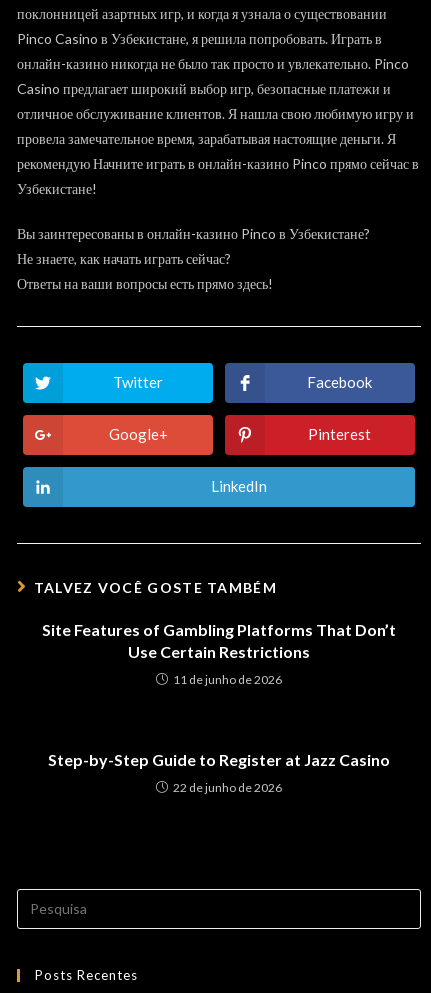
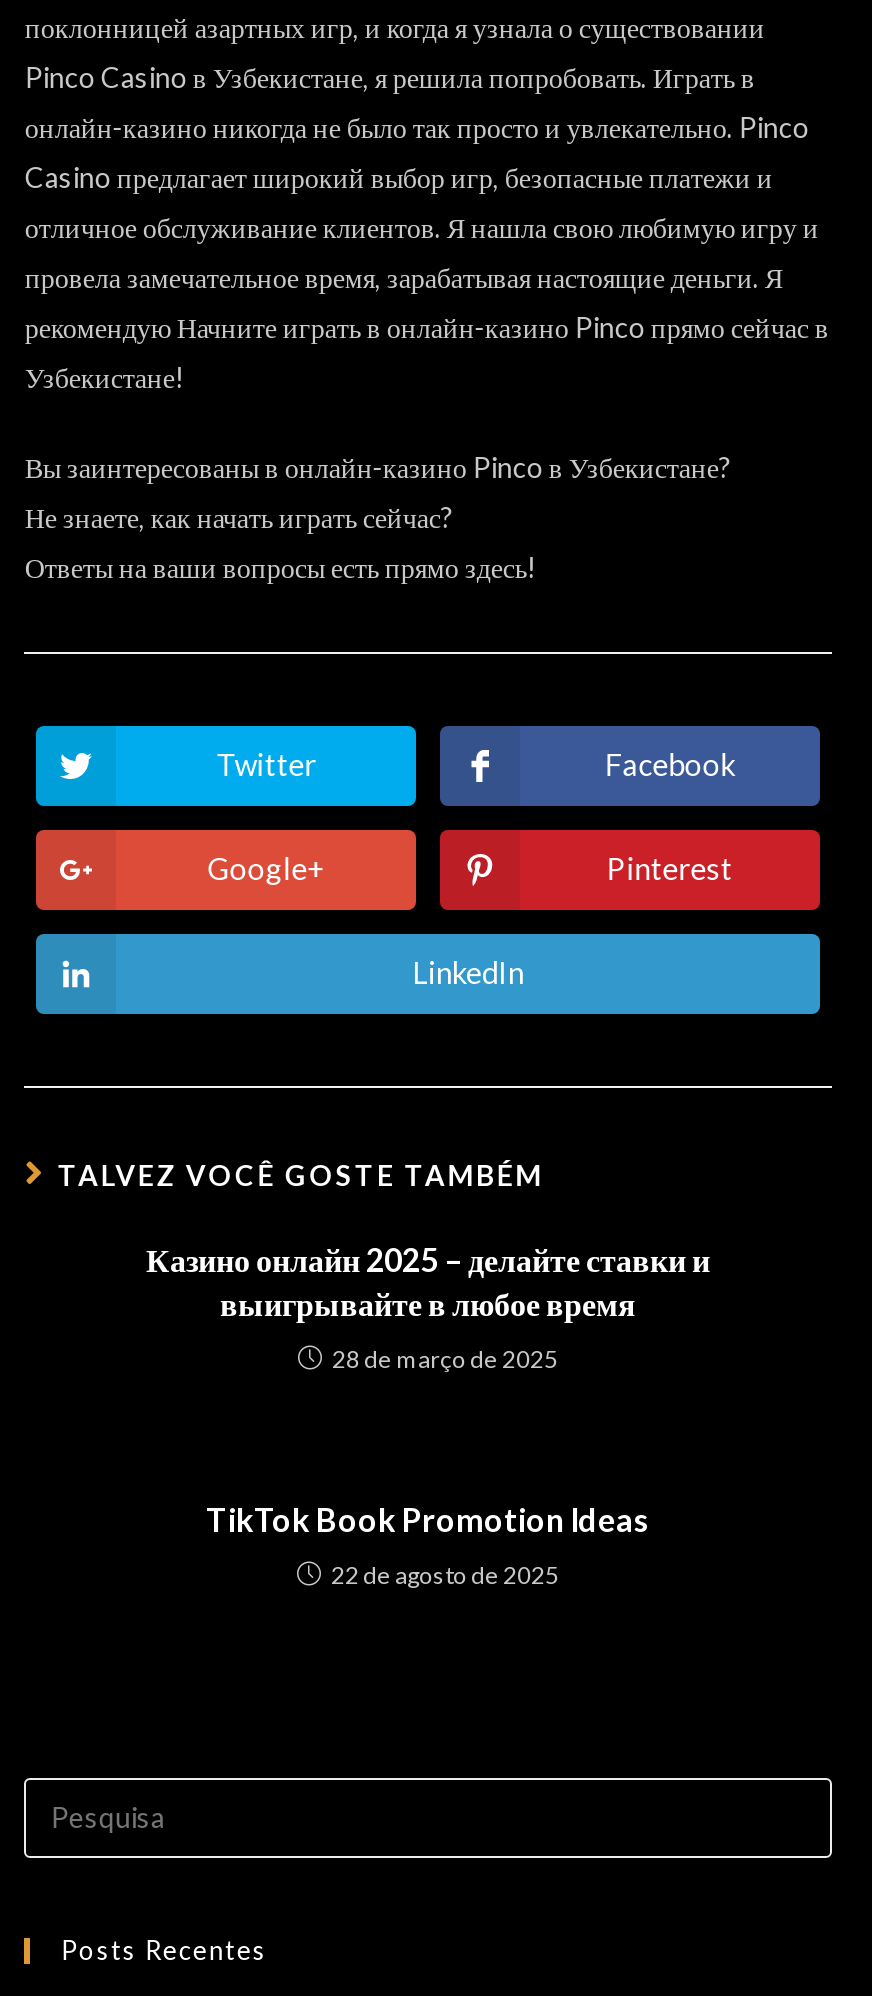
- Site Features of Gambling Platforms That Don’t
- Use Certain Restrictions
+ Казино онлайн 2025 – делайте ставки и
+ выигрывайте в любое время

- 11 de junho de 2026
+ 28 de março de 2025

- Step-by-Step Guide to Register at Jazz Casino
+ TikTok Book Promotion Ideas

- 22 de junho de 2026
+ 22 de agosto de 2025
